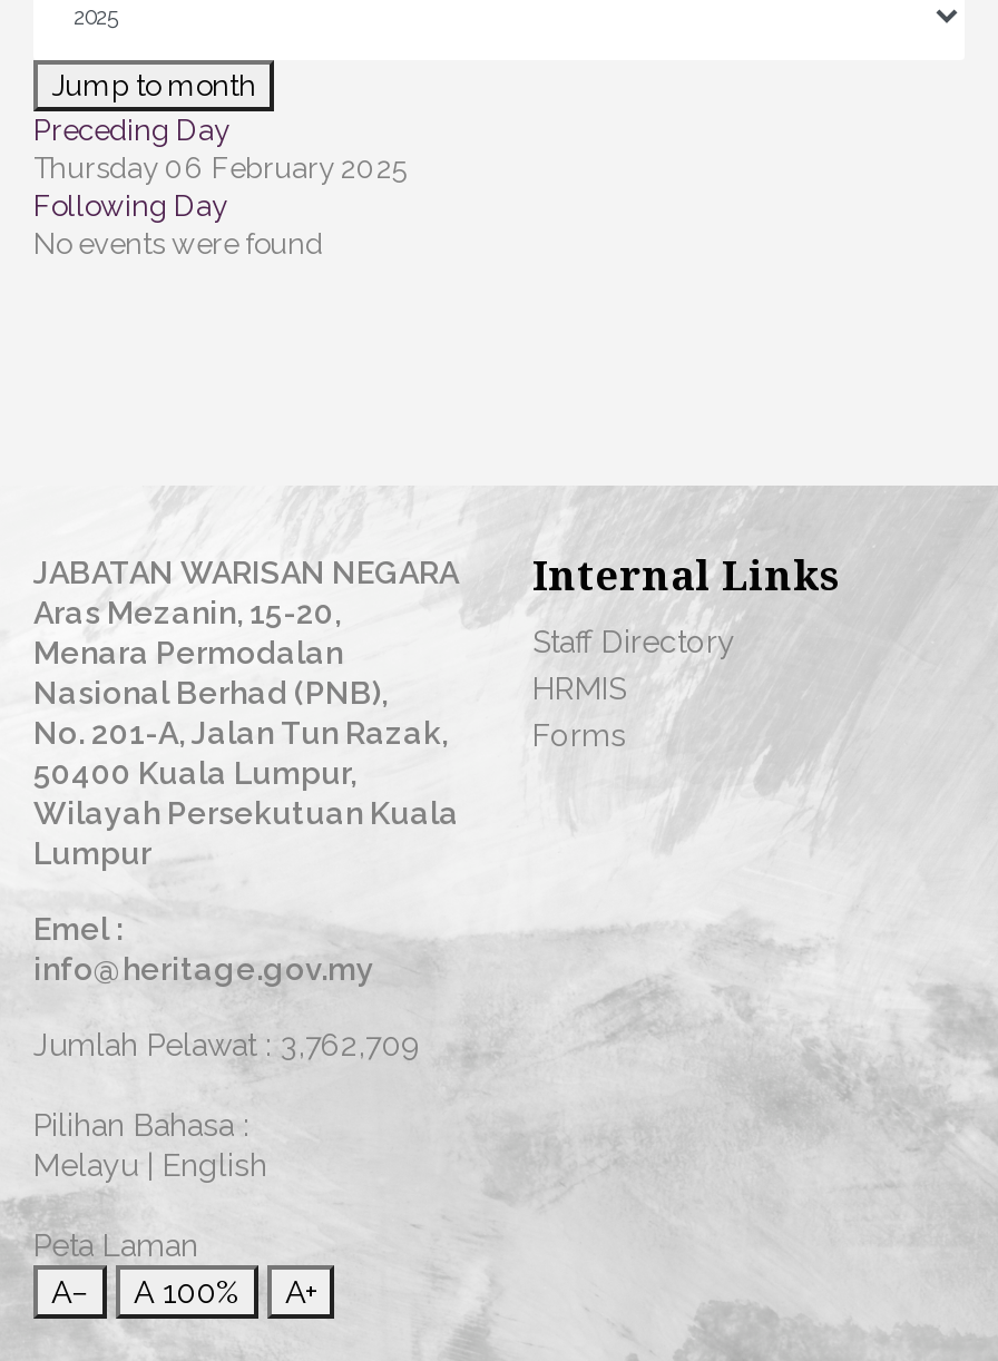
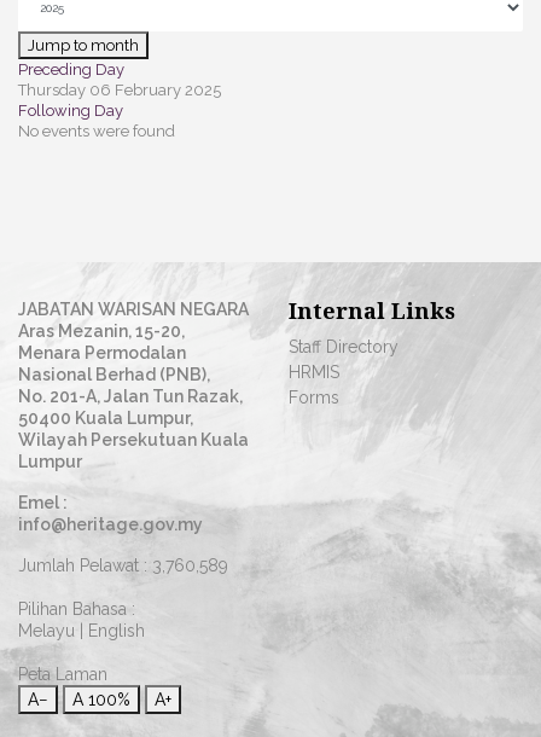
- Jumlah Pelawat : 3,762,709
+ Jumlah Pelawat : 3,760,589
